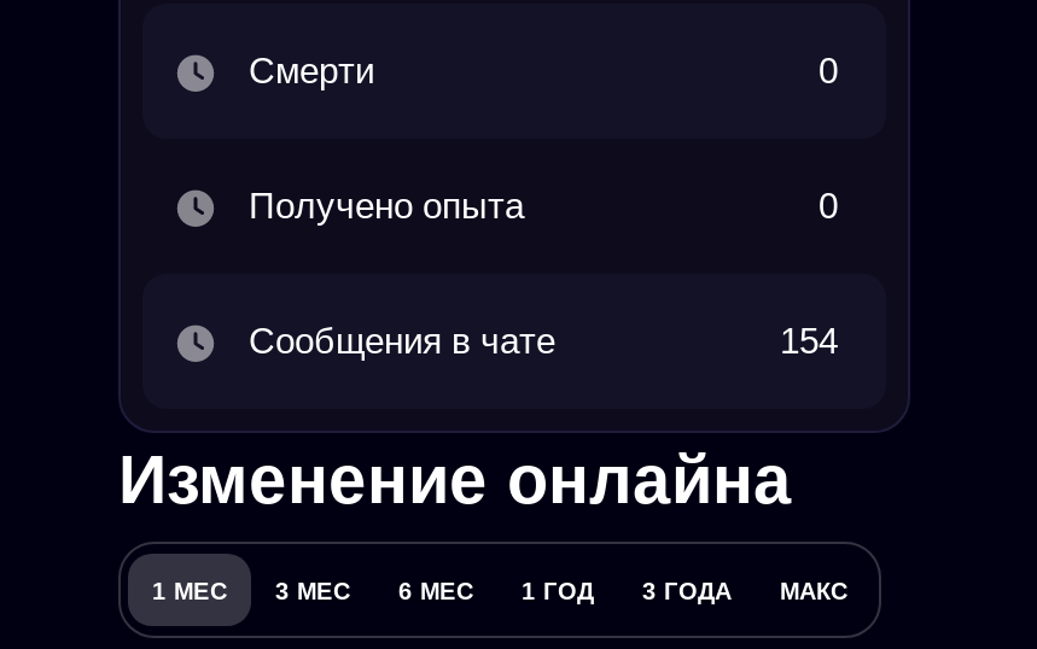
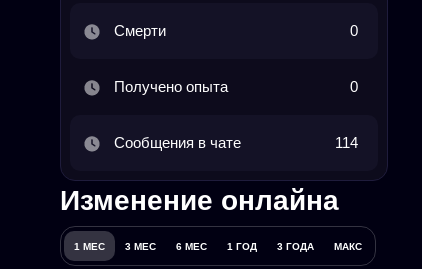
- 154
+ 114
